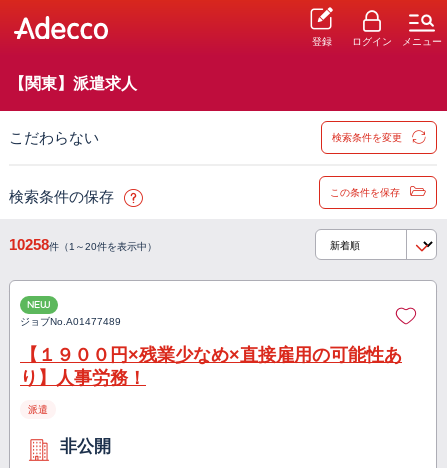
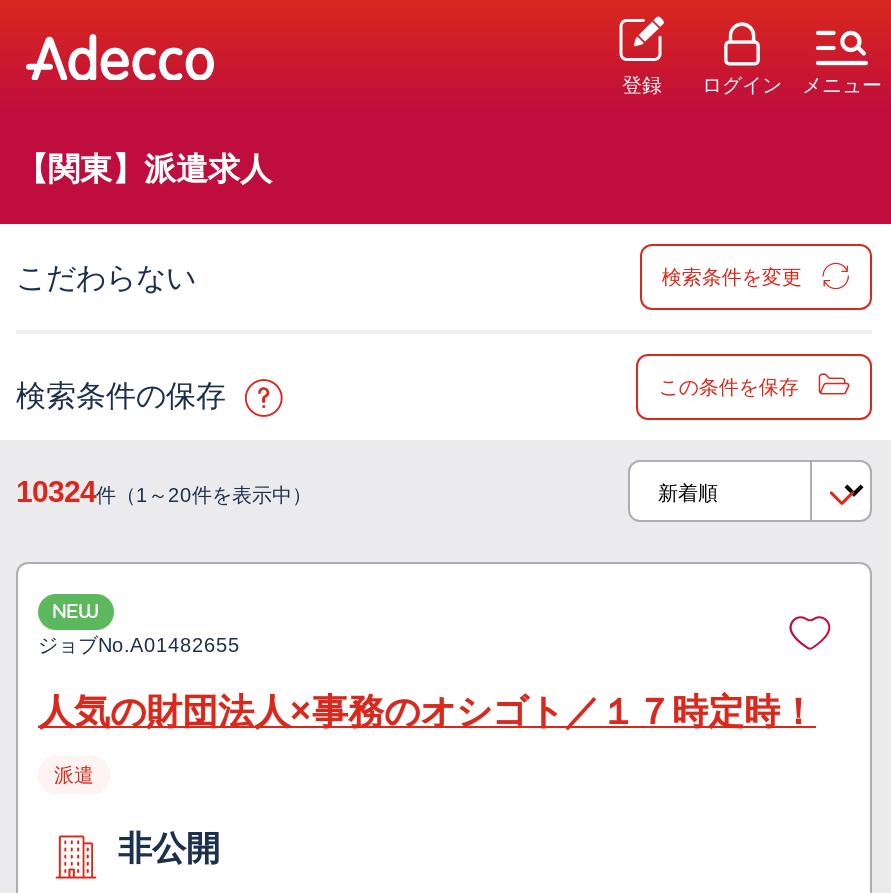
- 10258件（1～20件を表示中）
+ 10324件（1～20件を表示中）

- ジョブNo. A01477489
+ ジョブNo. A01482655

- 【１９００円×残業少なめ×直接雇用の可能性あ
- り】人事労務！
+ 人気の財団法人×事務のオシゴト／１７時定時！
